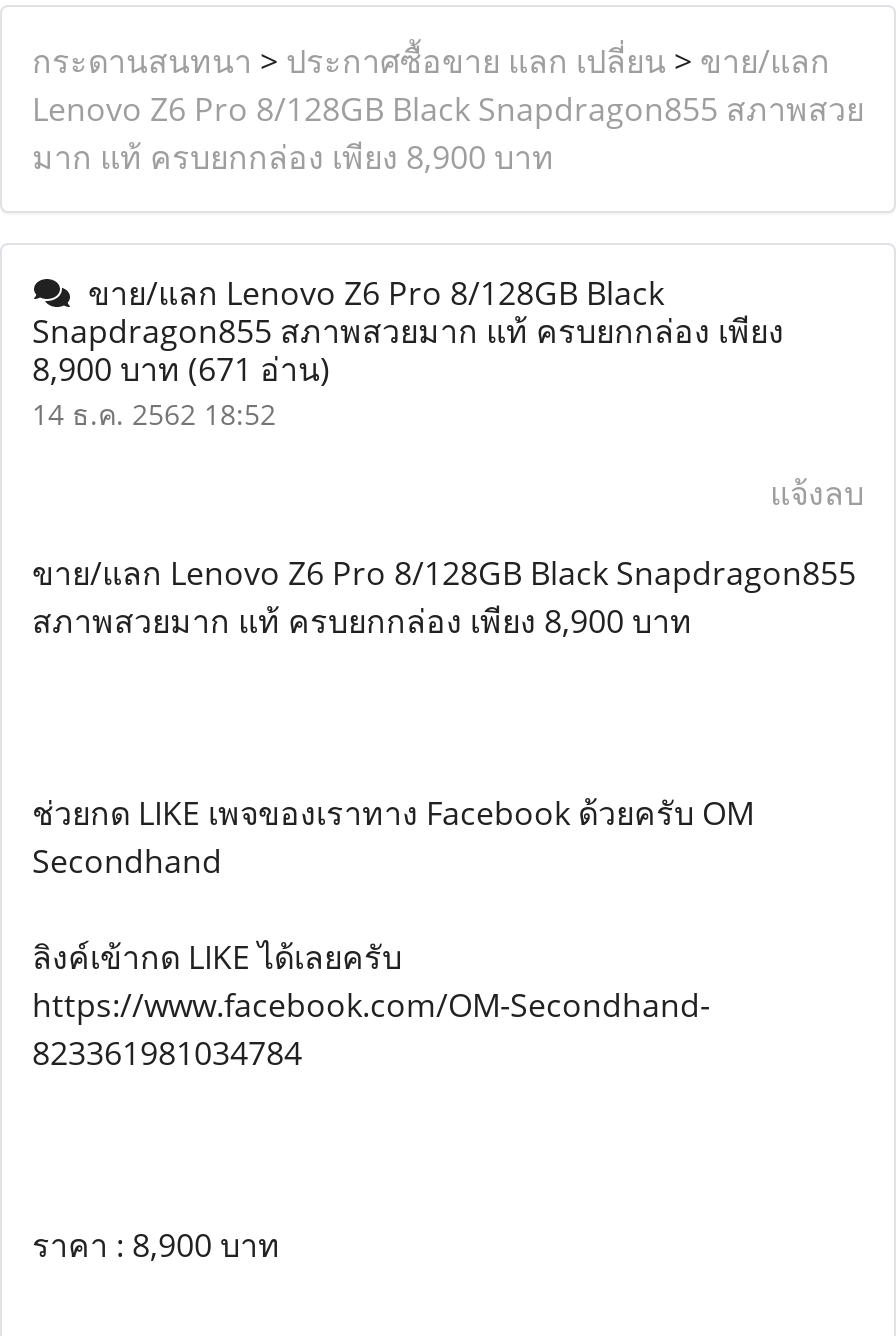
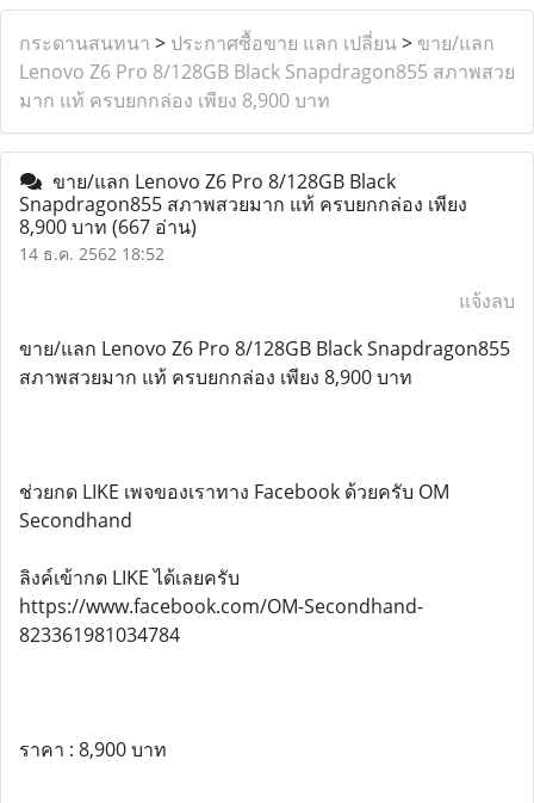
- 8,900 บาท(671 อ่าน)
+ 8,900 บาท(667 อ่าน)
